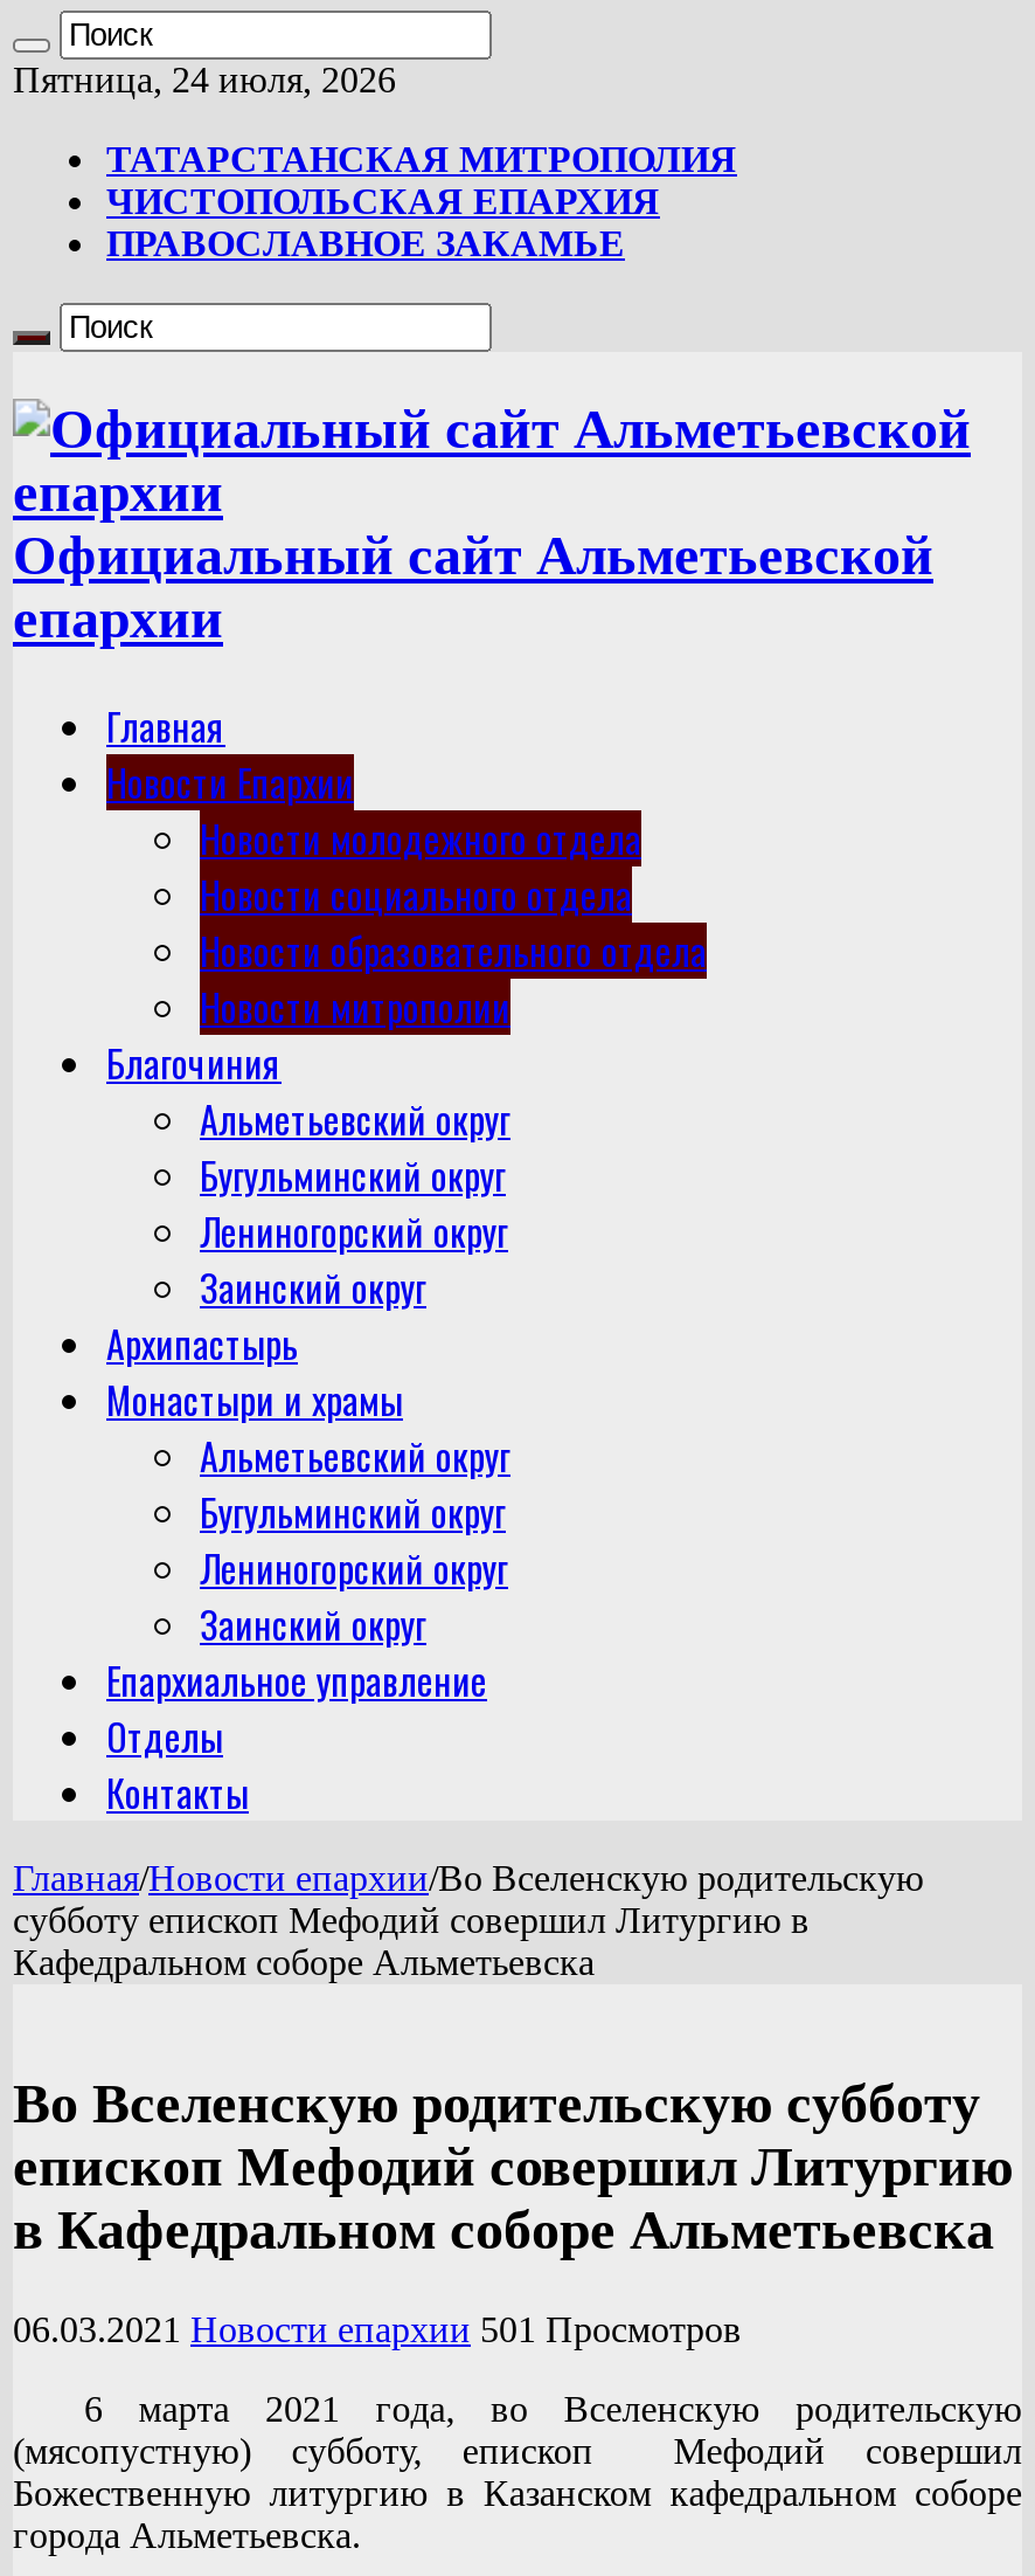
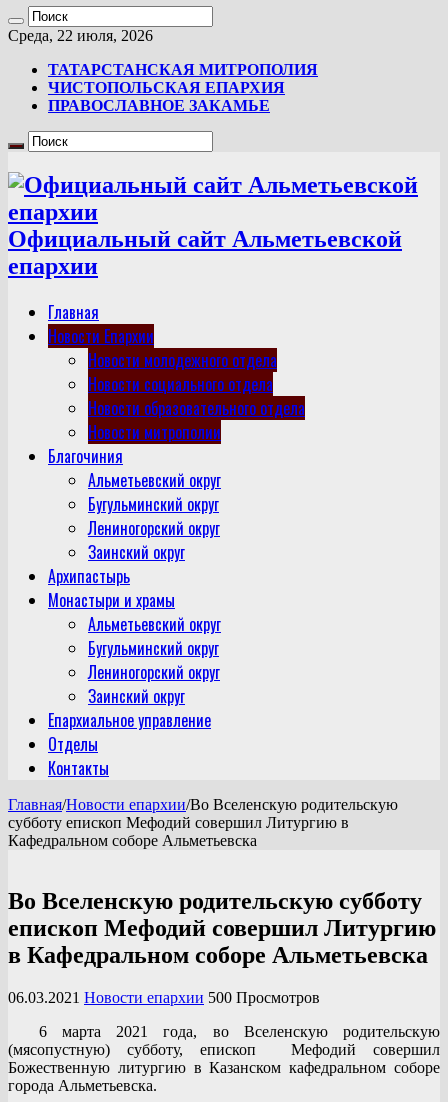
- Пятница, 24 июля, 2026
+ Среда, 22 июля, 2026

- 06.03.2021 Новости епархии 501 Просмотров
+ 06.03.2021 Новости епархии 500 Просмотров
